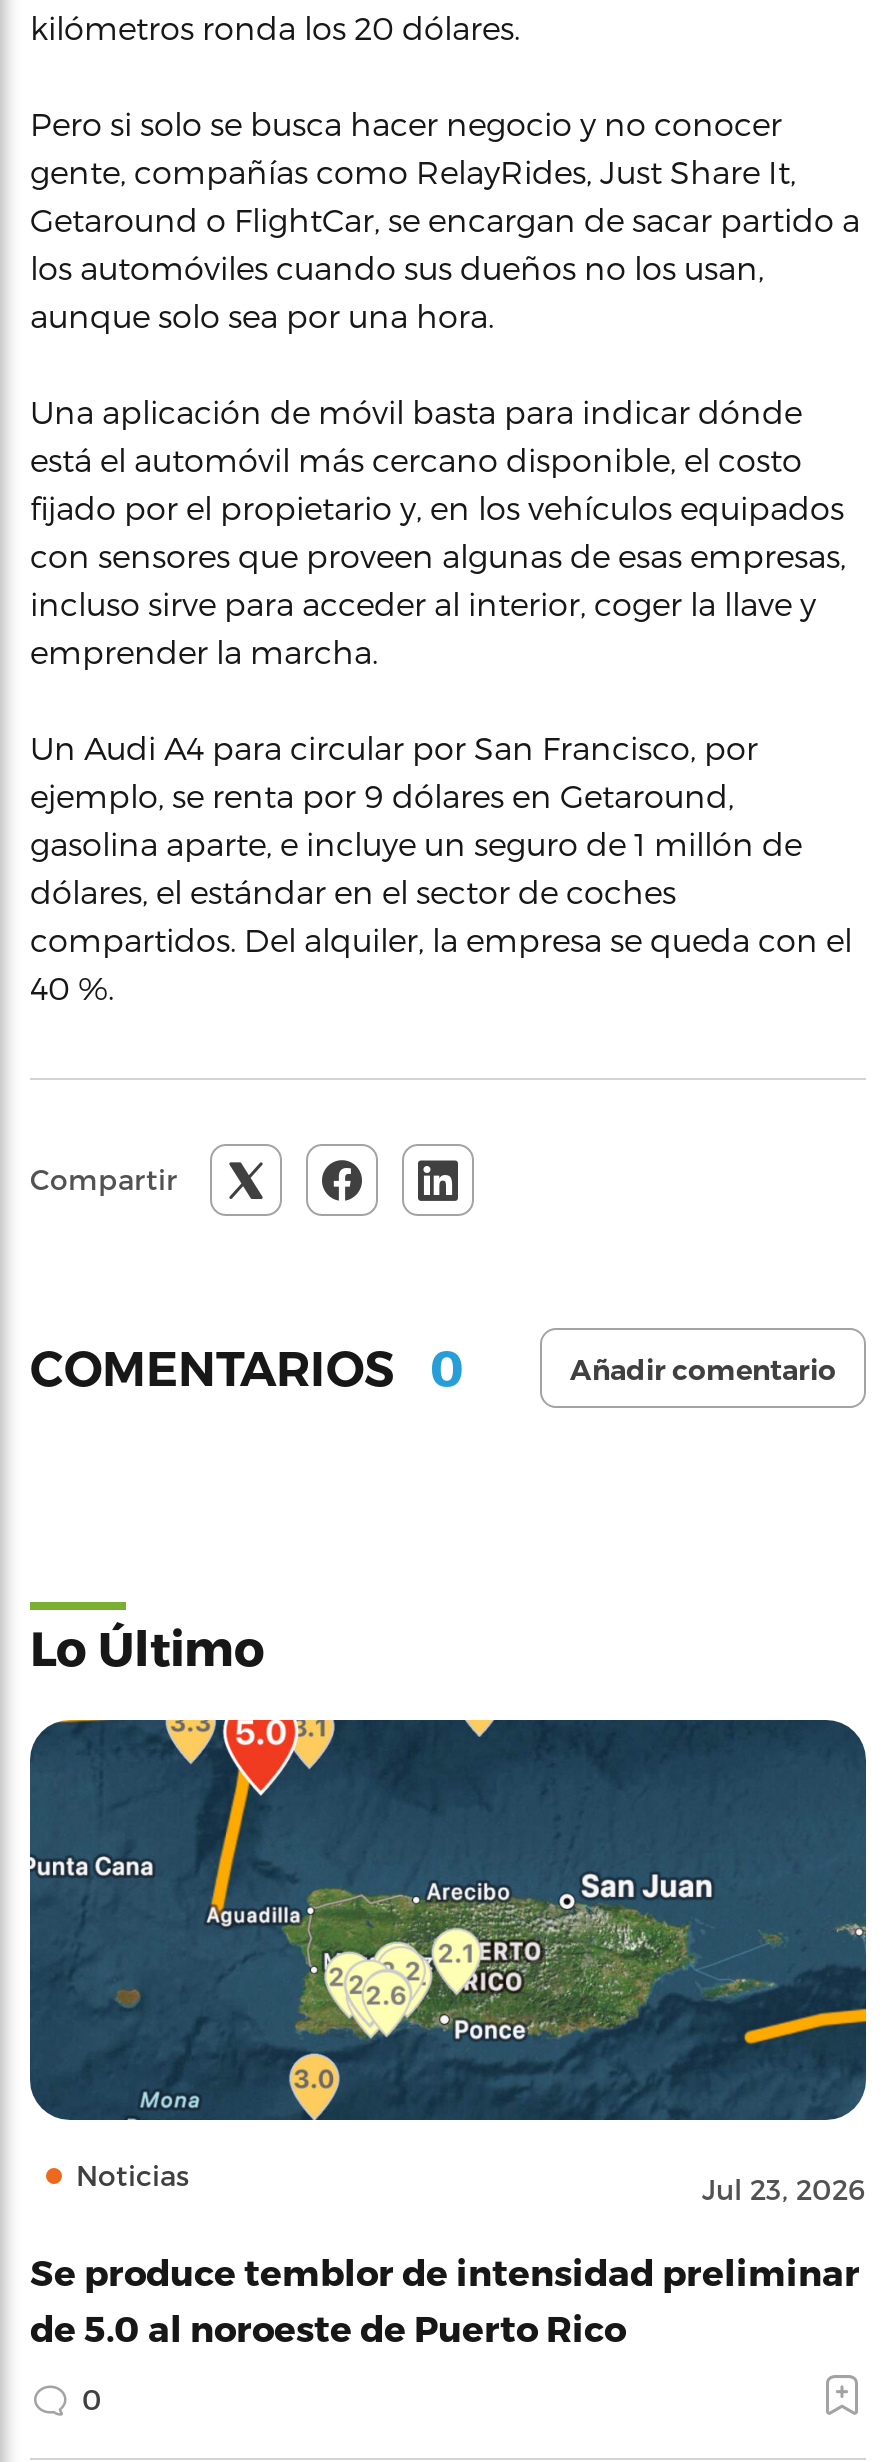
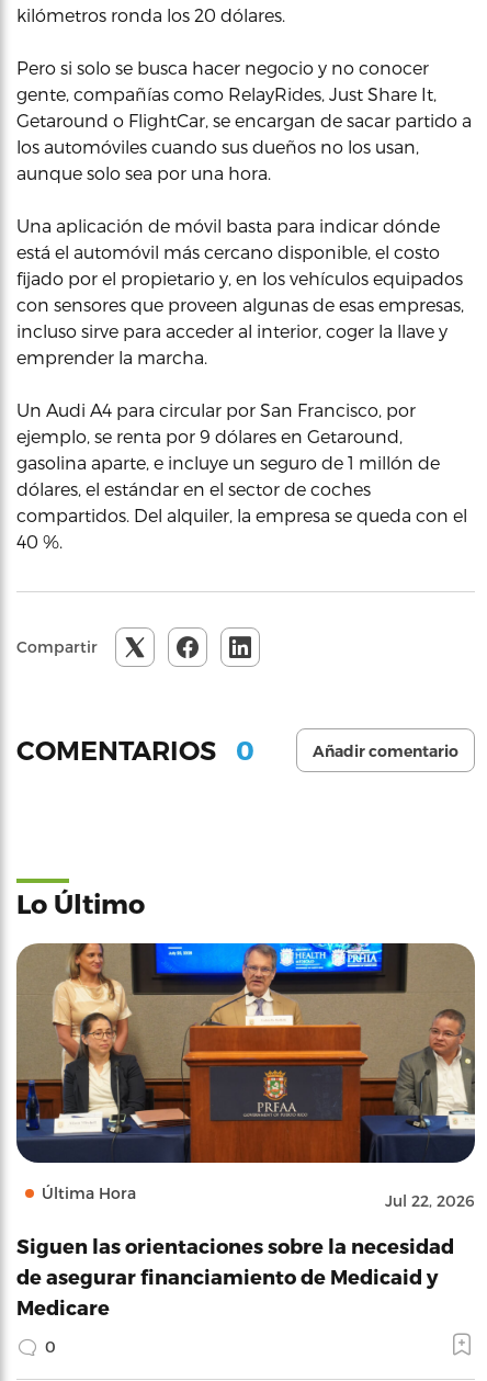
- [image]
- Noticias
- Jul 23, 2026
+ [image]
+ Última Hora
+ Jul 22, 2026

- Se produce temblor de intensidad preliminar
- de 5.0 al noroeste de Puerto Rico
+ Siguen las orientaciones sobre la necesidad
+ de asegurar financiamiento de Medicaid y
+ Medicare
